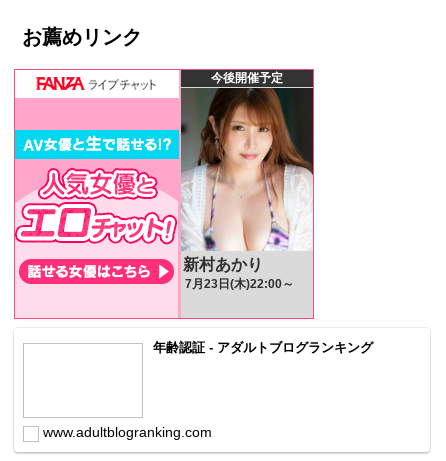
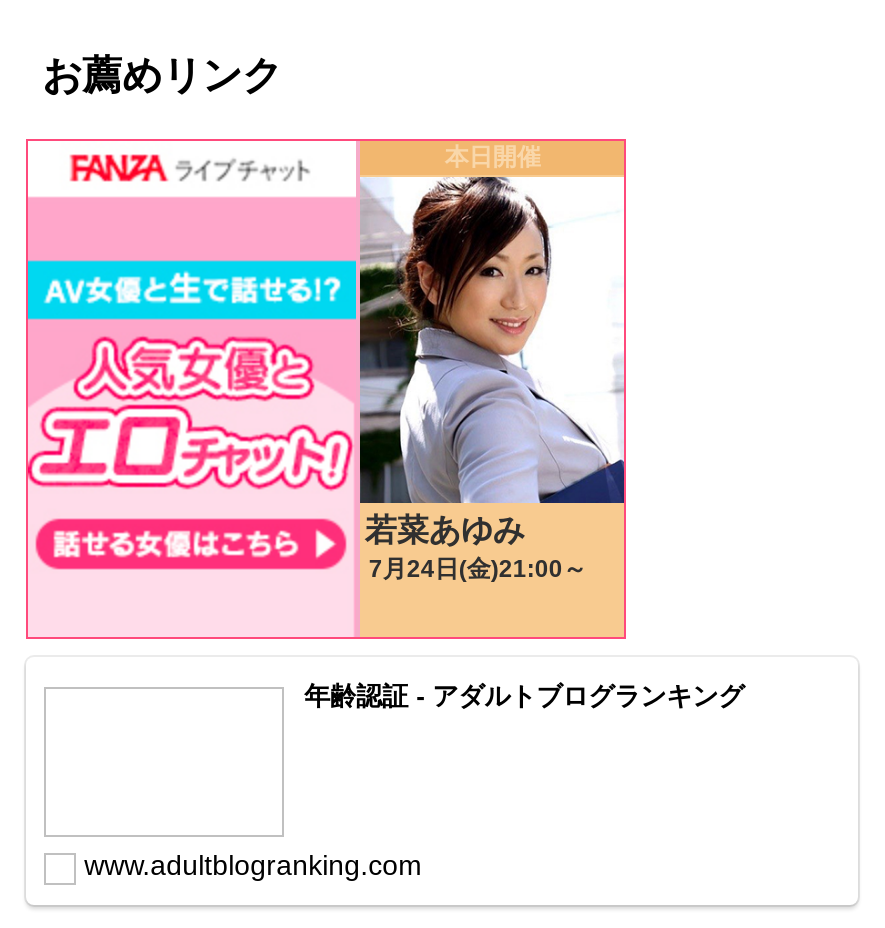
- [image]
+ [image]
